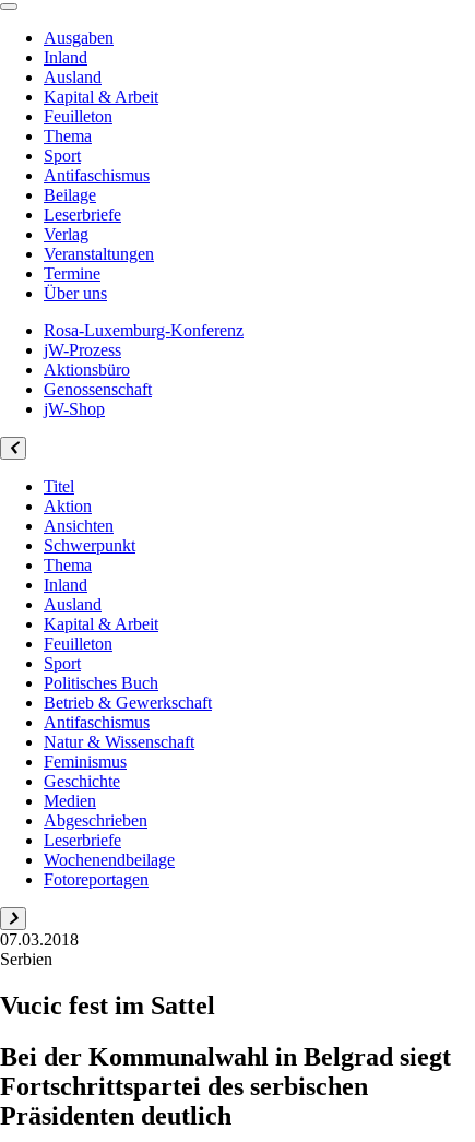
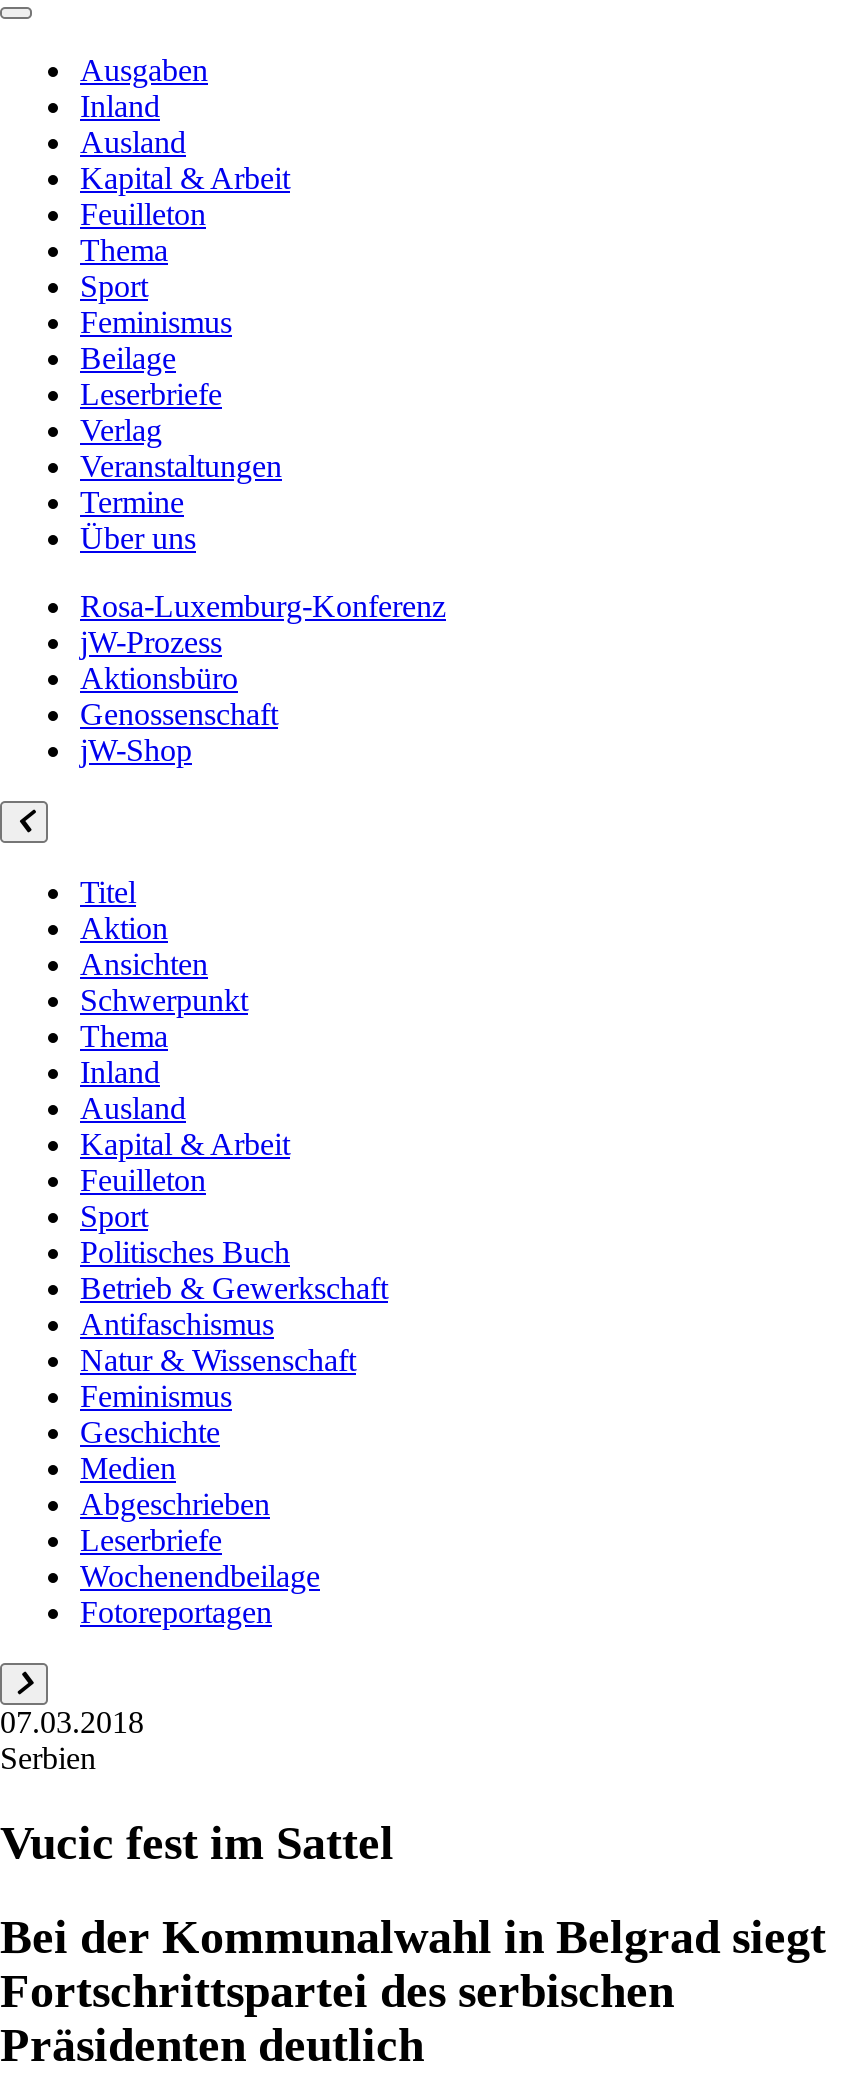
- Antifaschismus
+ Feminismus
